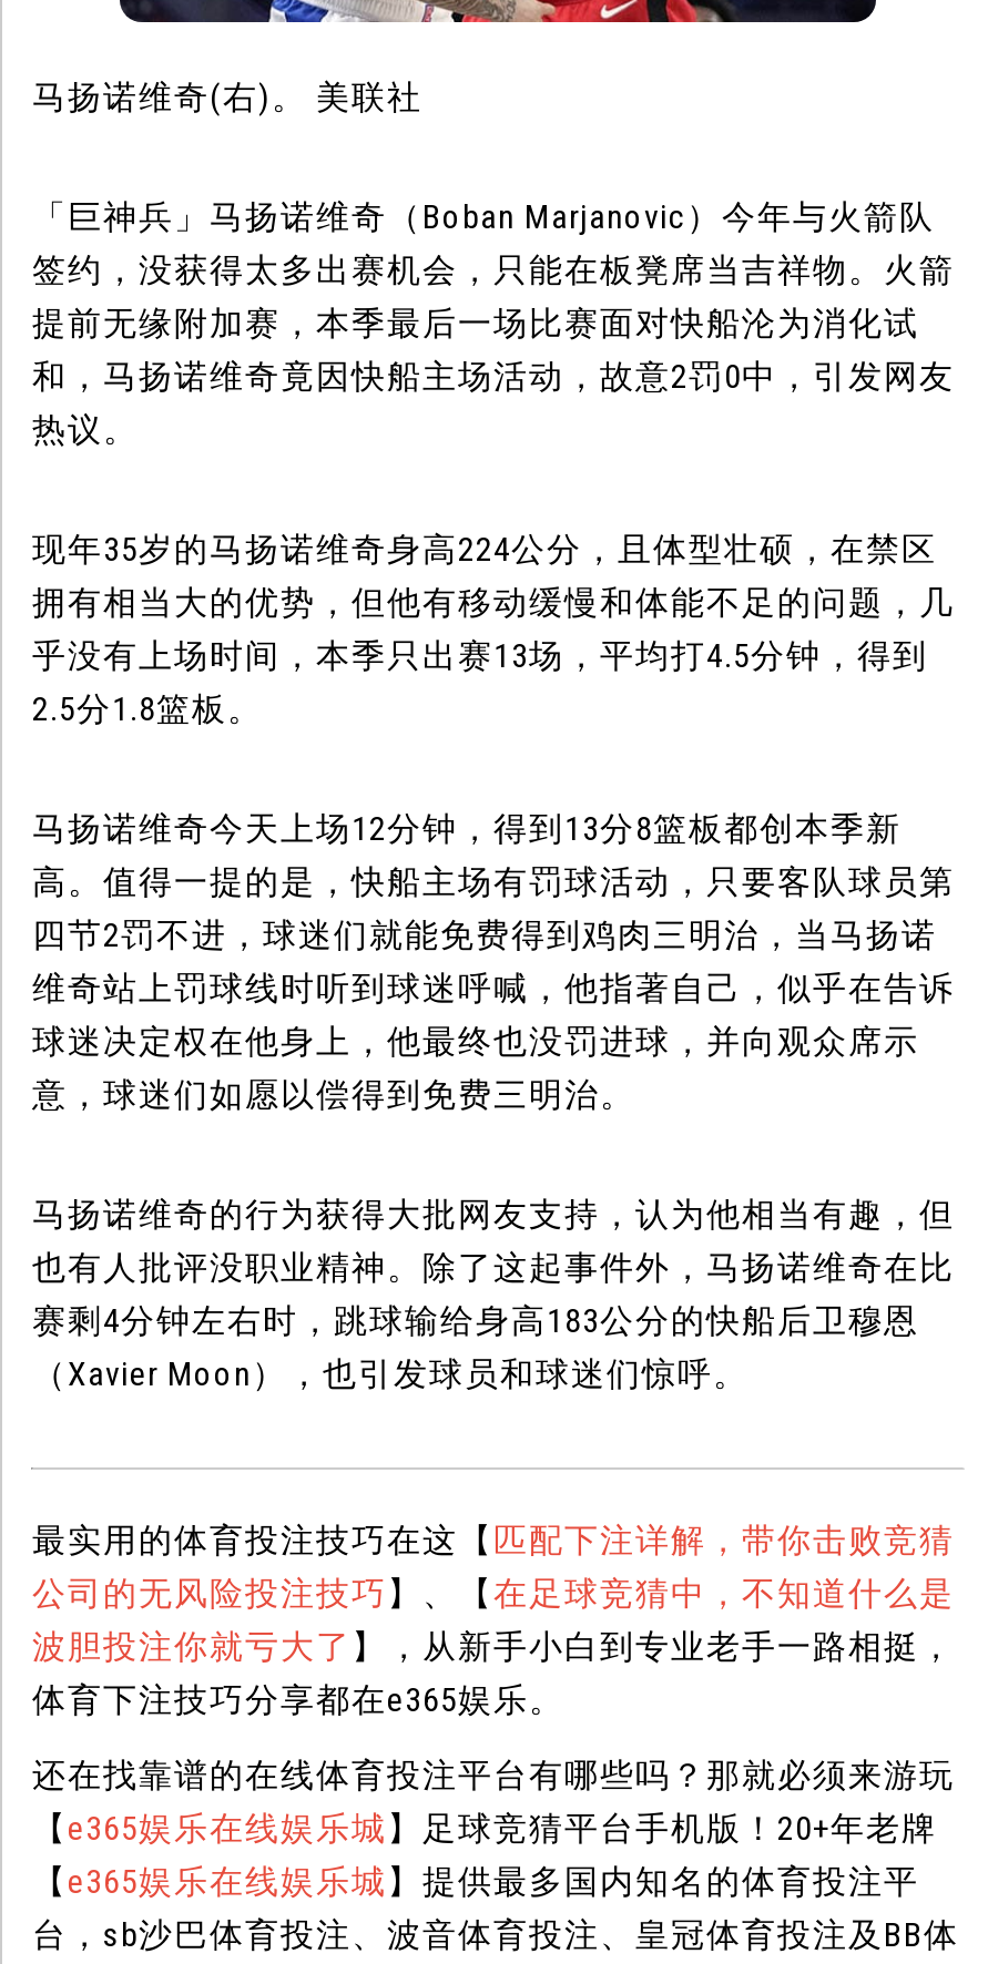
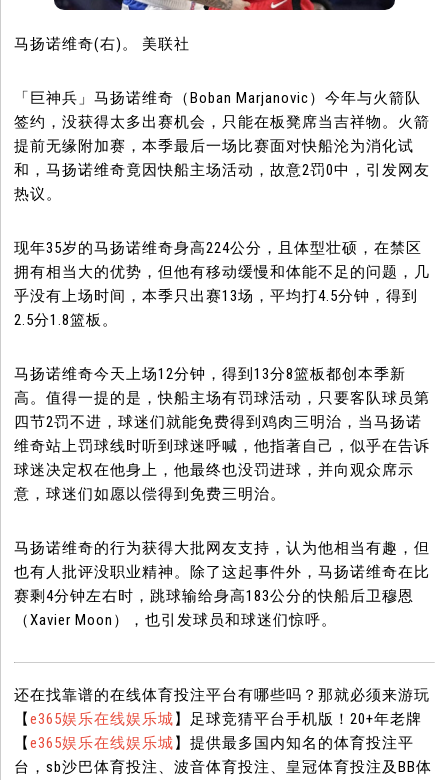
- 最实用的体育投注技巧在这【匹配下注详解，带你击败竞猜
- 公司的无风险投注技巧】、【在足球竞猜中，不知道什么是
- 波胆投注你就亏大了】，从新手小白到专业老手一路相挺，
- 体育下注技巧分享都在e365娱乐。
